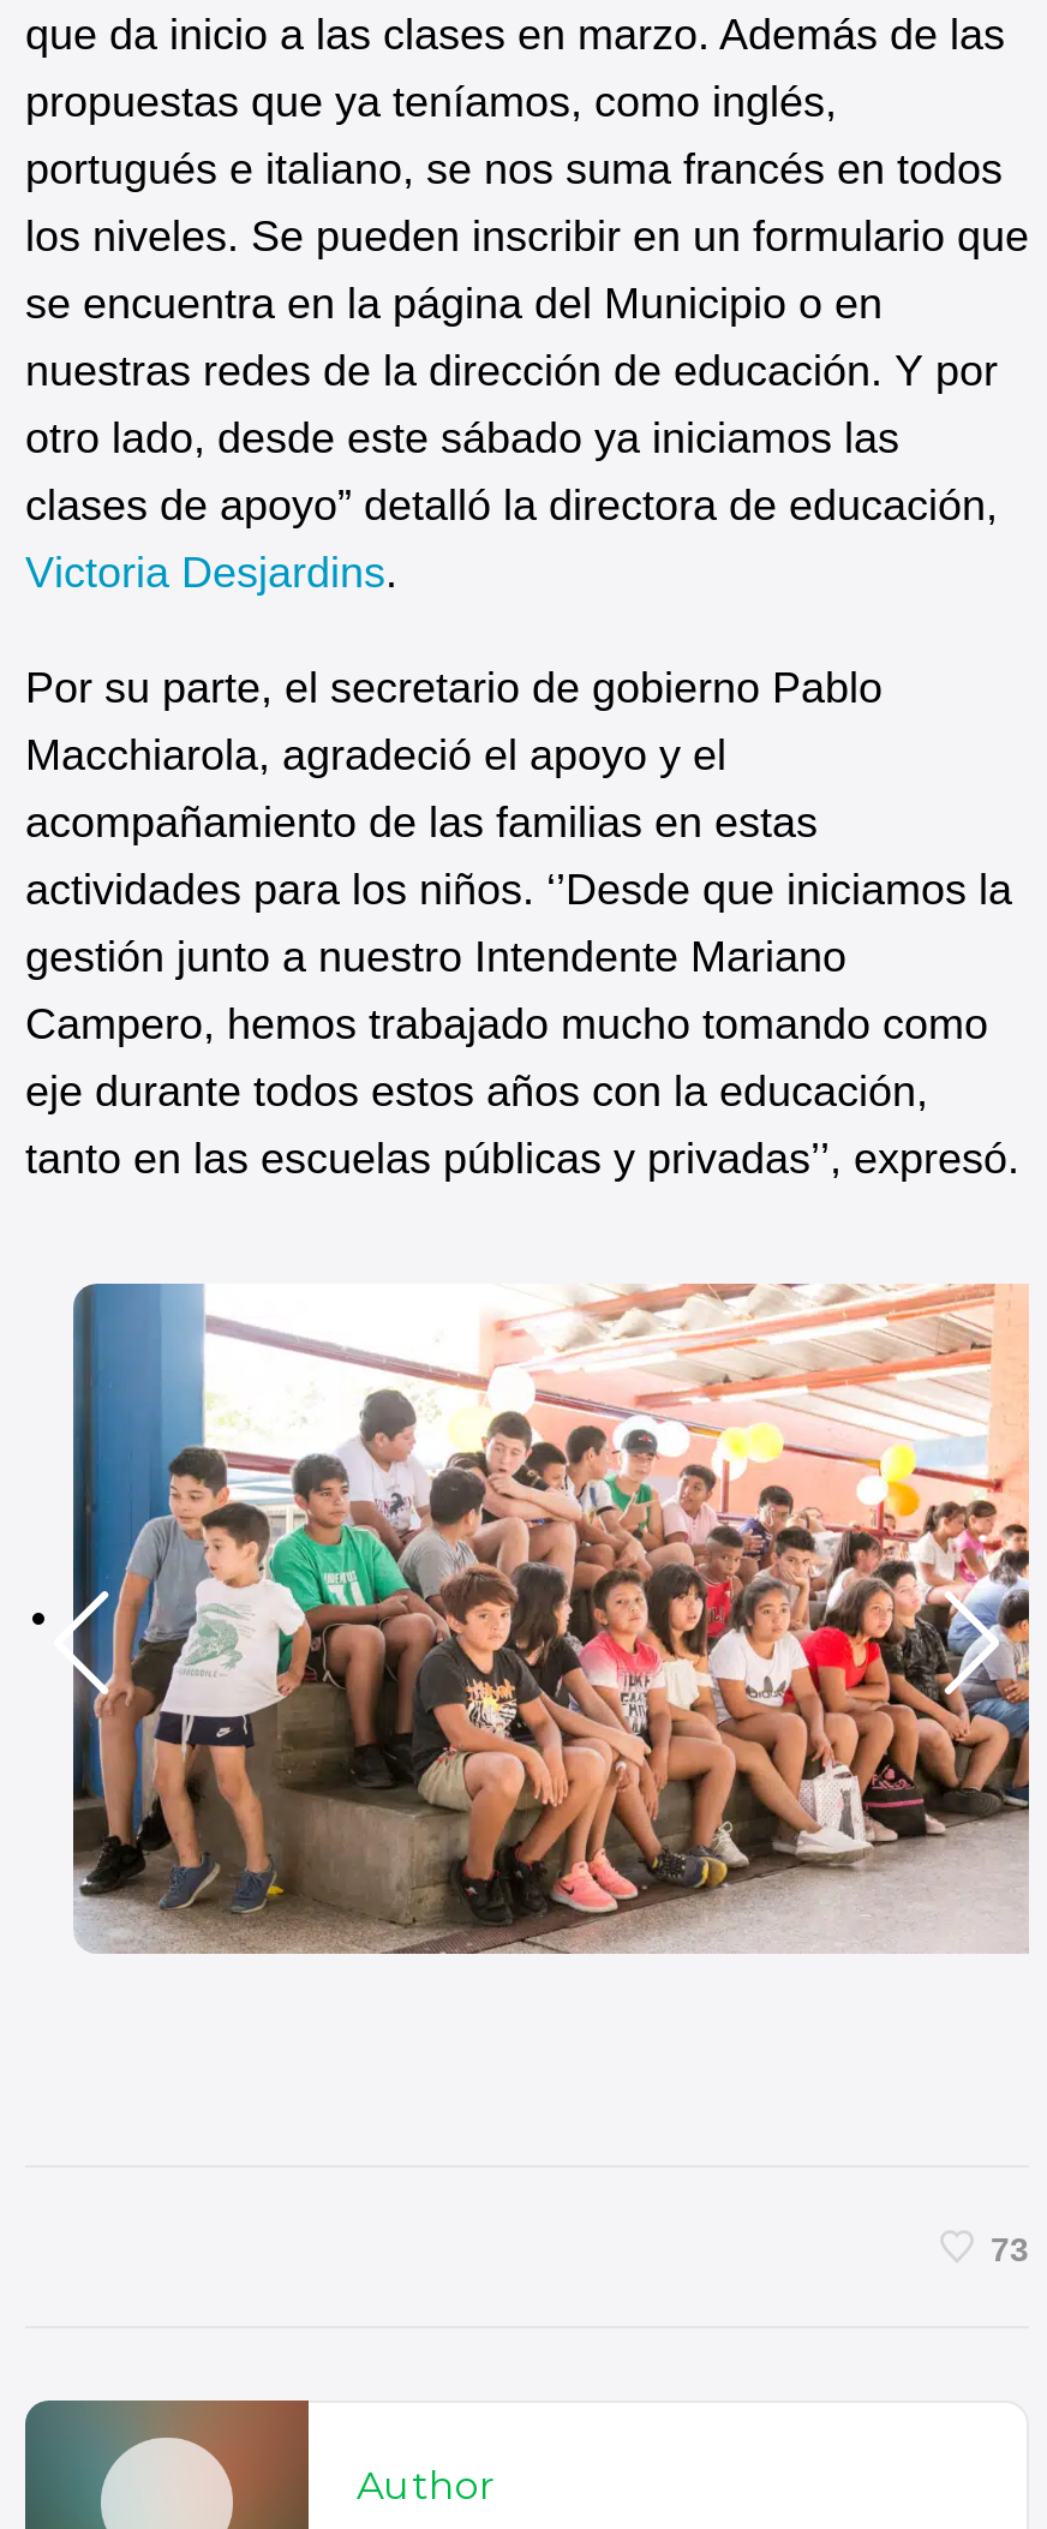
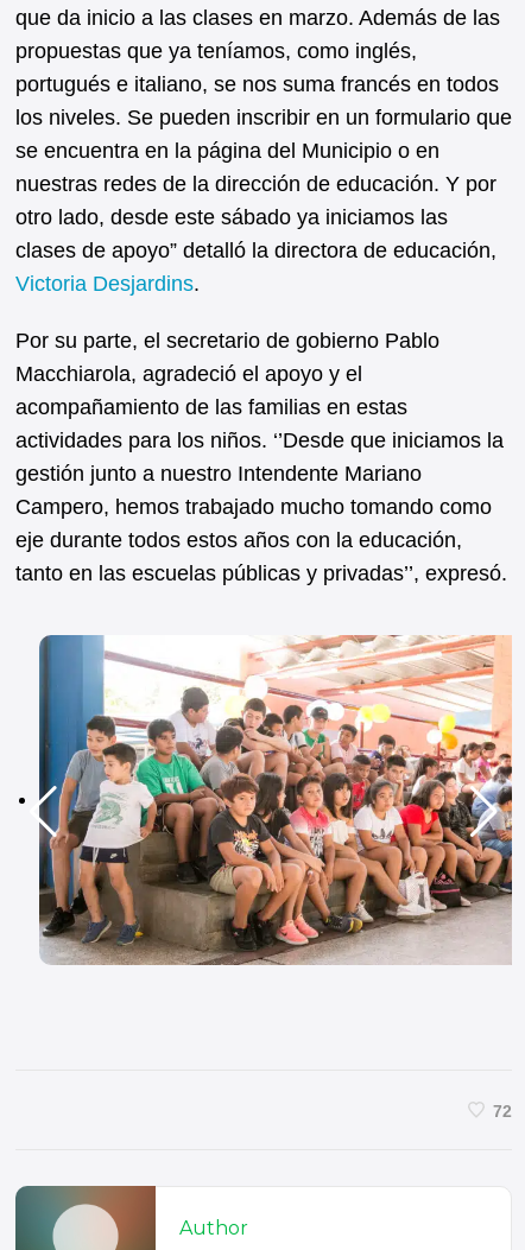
- 73
+ 72
